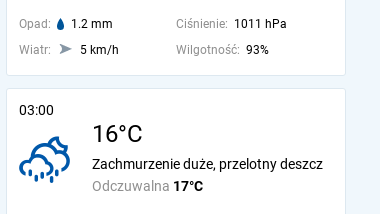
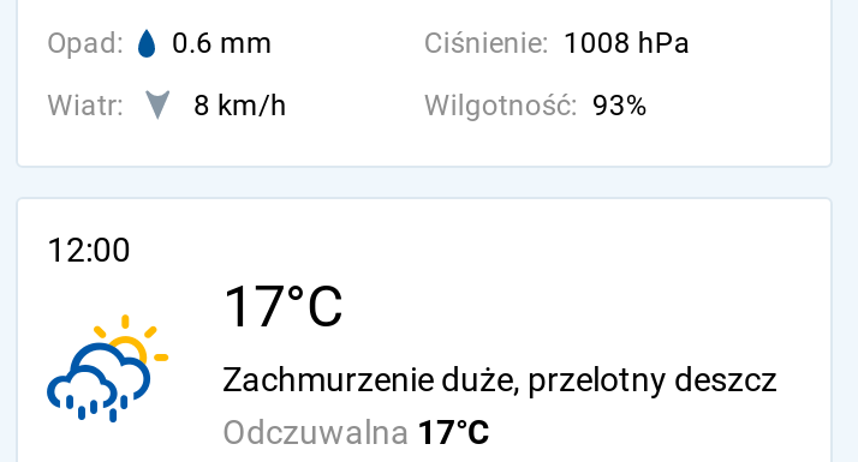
- Opad: 1.2 mm
+ Opad: 0.6 mm

- Ciśnienie: 1011 hPa
+ Ciśnienie: 1008 hPa

- 5 km/h
+ 8 km/h

- [image]
- 03:00
- 16°C
+ [image]
+ 12:00
+ 17°C
